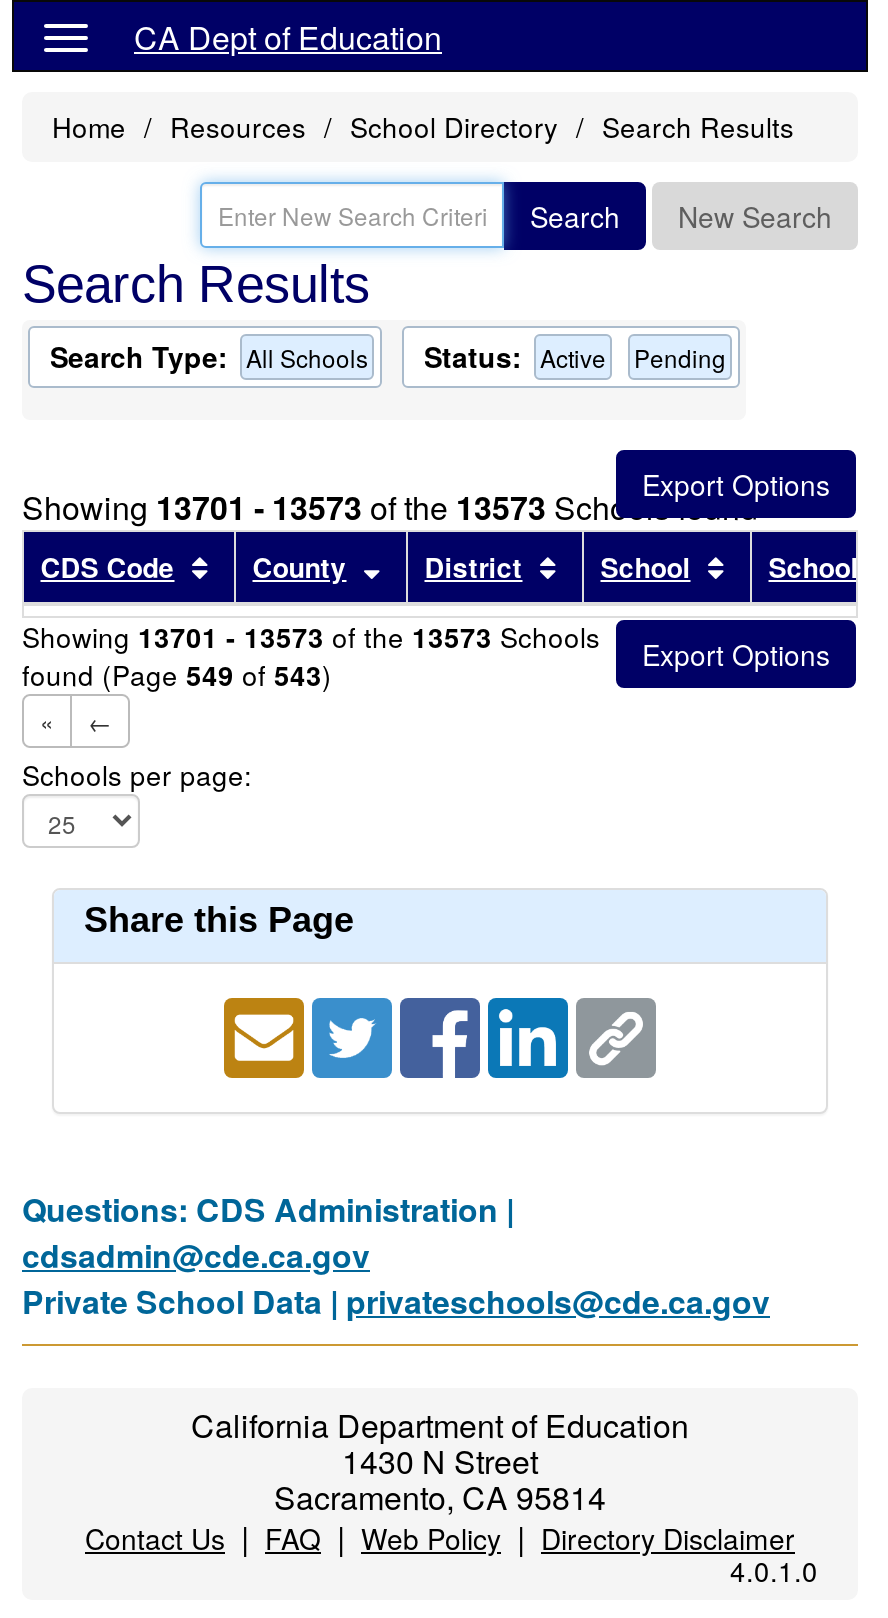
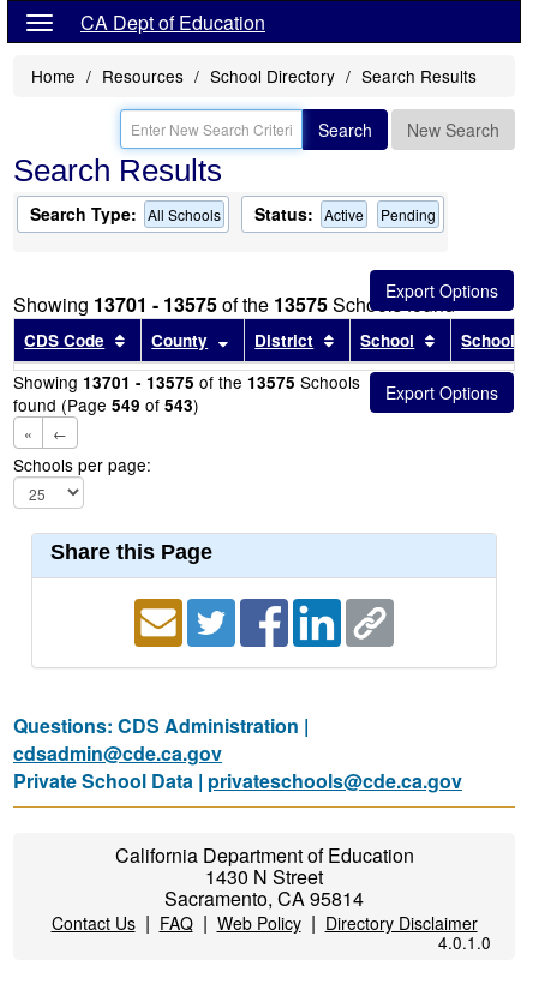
- Showing 13701 - 13573 of the 13573 Schools found
+ Showing 13701 - 13575 of the 13575 Schools found

- Showing 13701 - 13573 of the 13573 Schools
+ Showing 13701 - 13575 of the 13575 Schools
